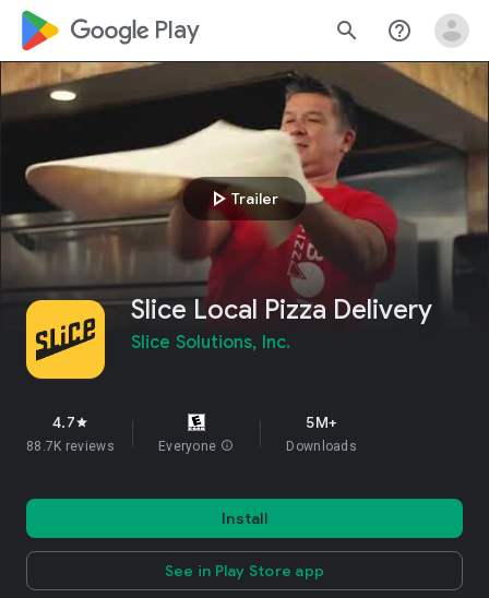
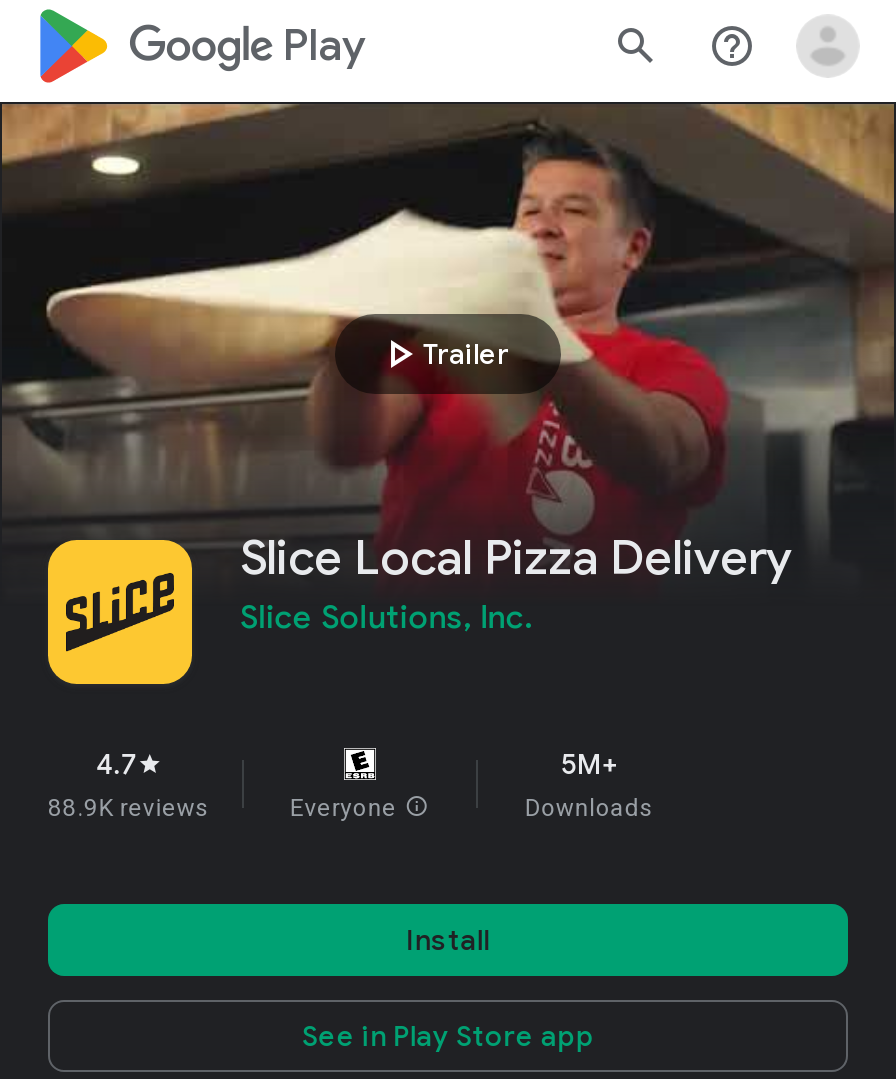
- 88.7K reviews
+ 88.9K reviews
